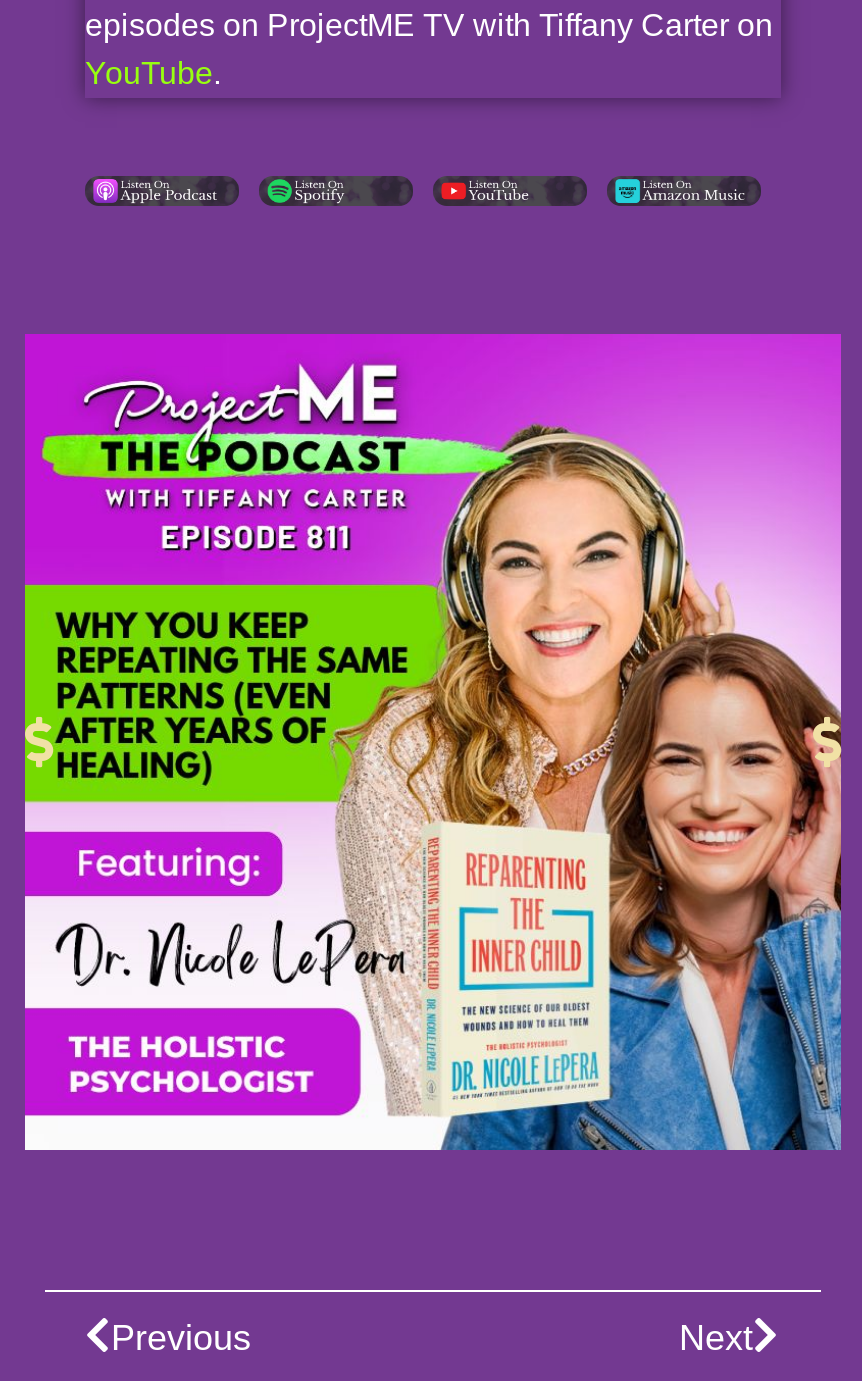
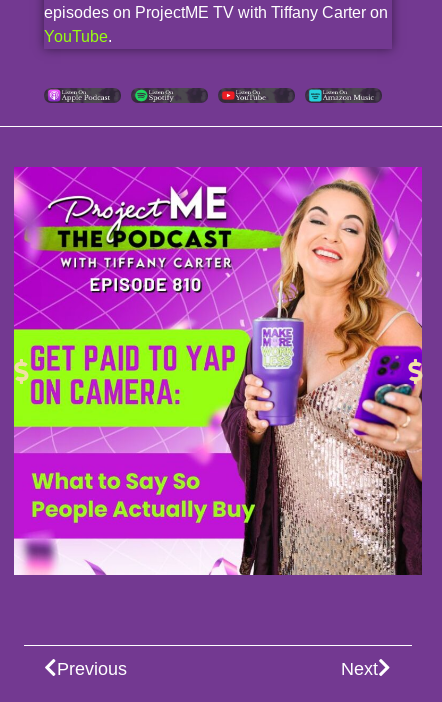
- [image]
+ [image]
